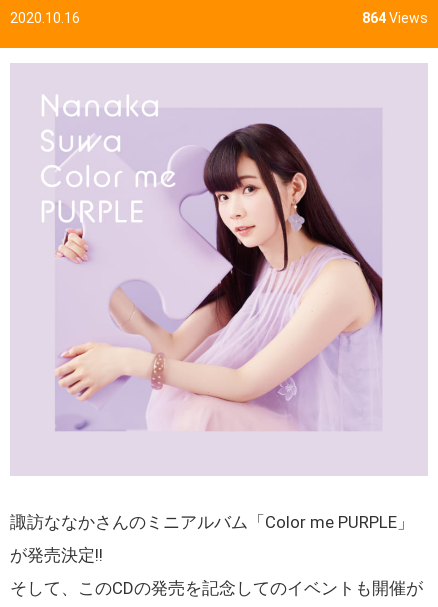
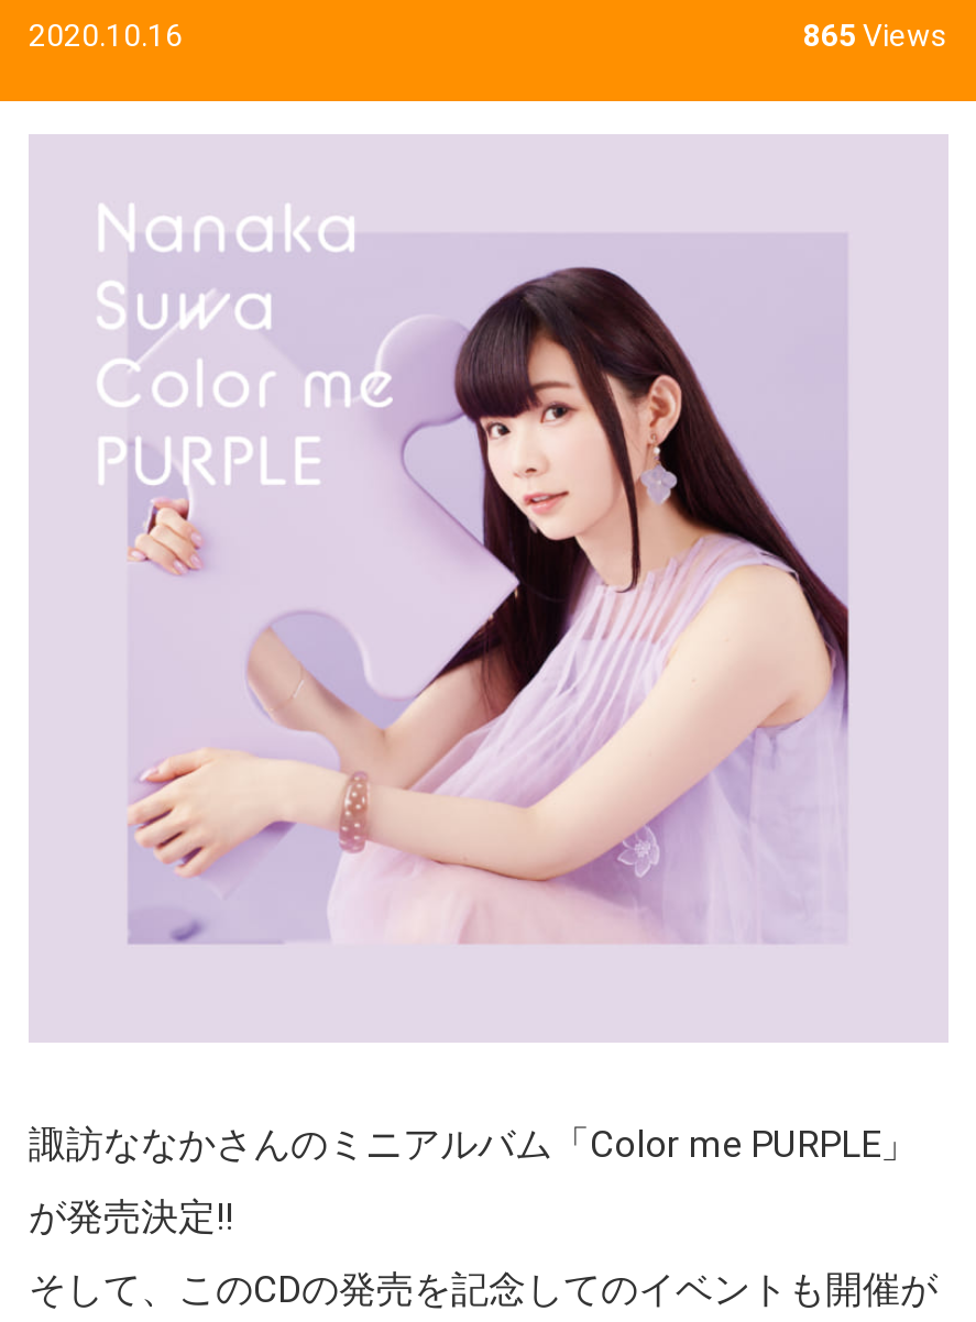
- 864 Views
+ 865 Views
